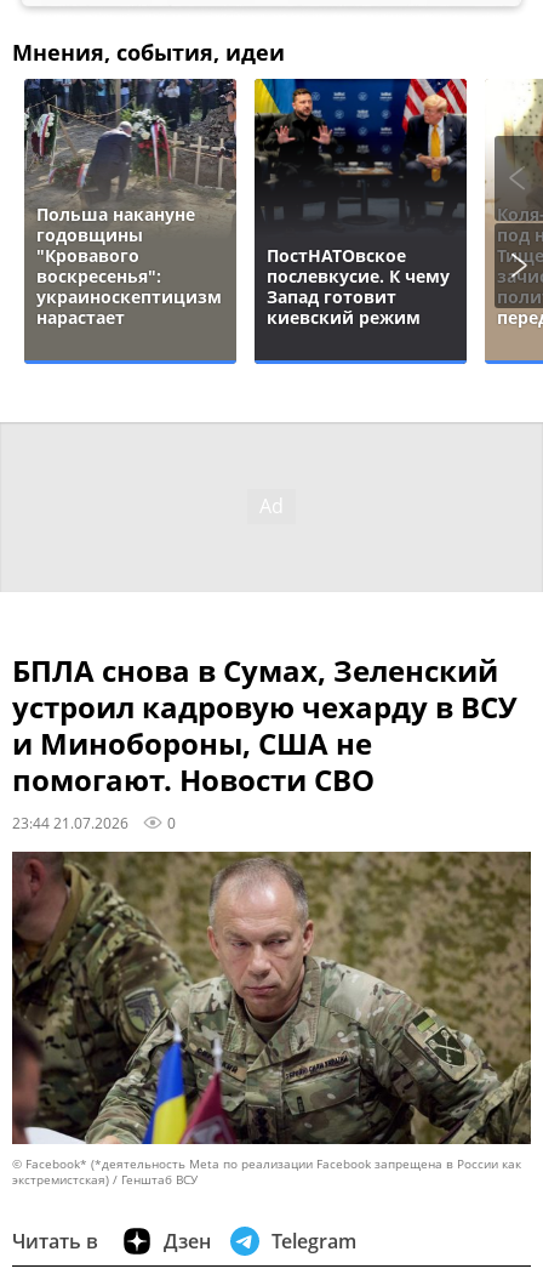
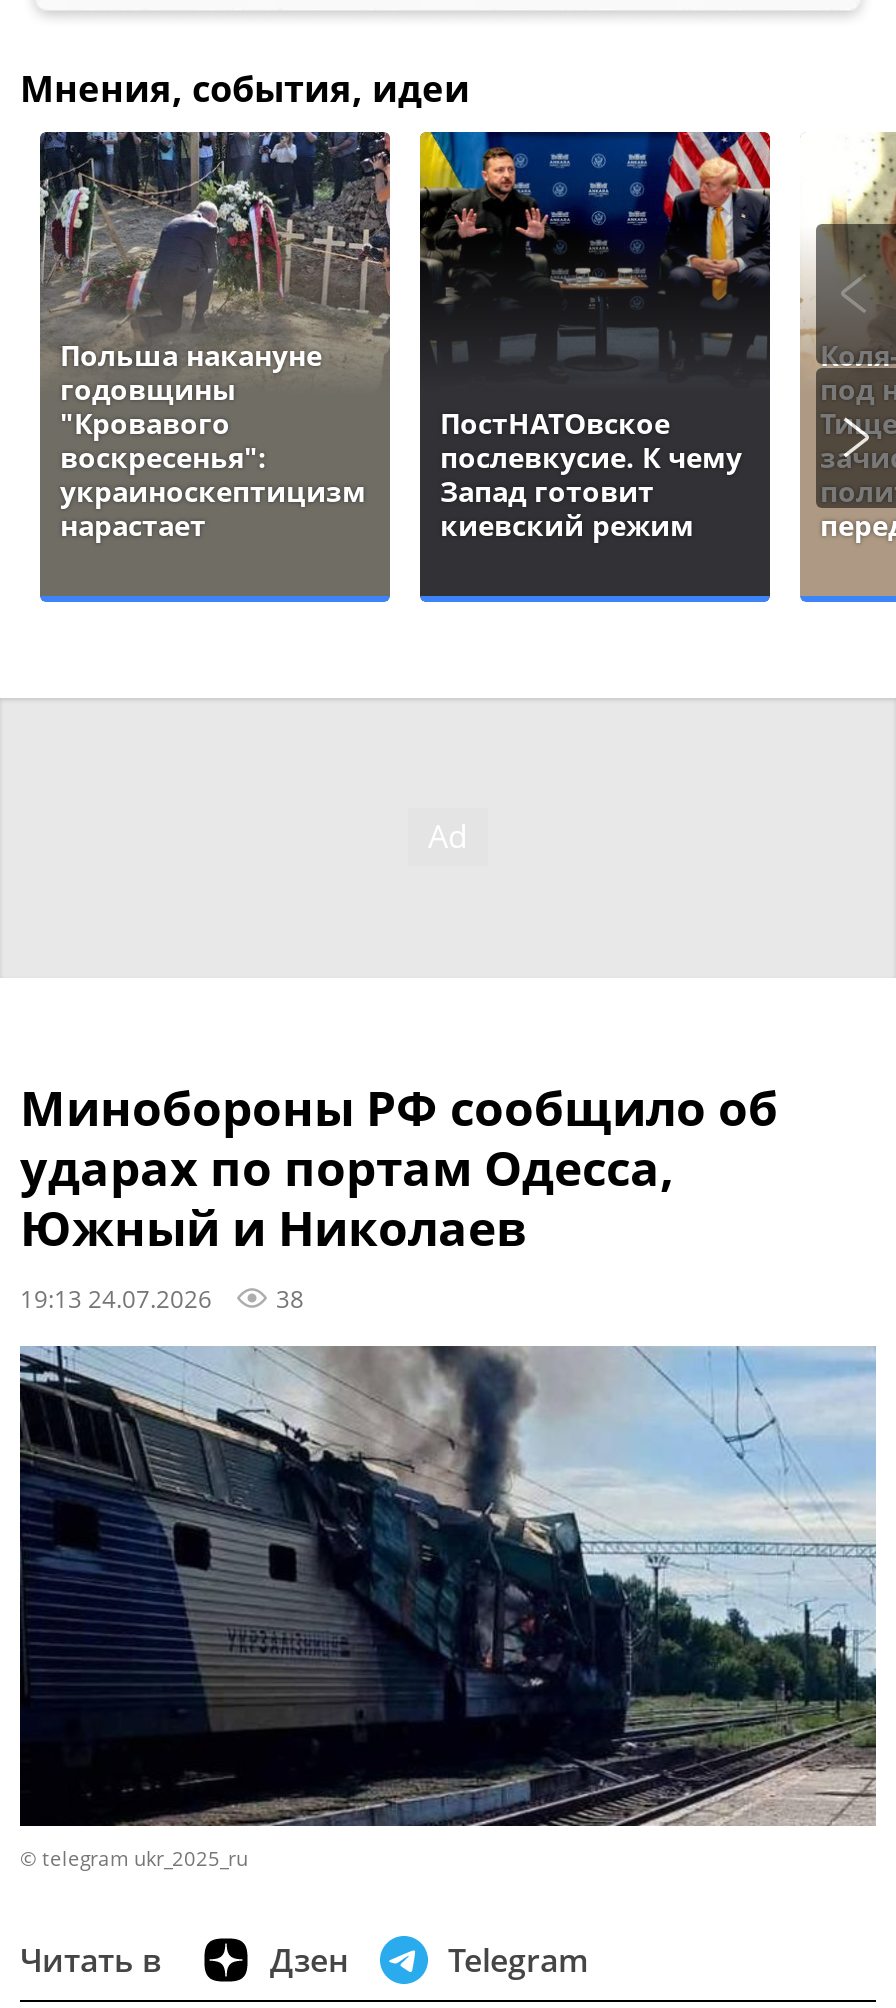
- БПЛА снова в Сумах, Зеленский
- устроил кадровую чехарду в ВСУ
- и Минобороны, США не
- помогают. Новости СВО
- 23:44 21.07.2026
- 0
+ Минобороны РФ сообщило об
+ ударах по портам Одесса,
+ Южный и Николаев
+ 19:13 24.07.2026
+ 38

- [image]
- © Facebook* (*деятельность Meta по реализации Facebook запрещена в России как
- экстремистская) / Генштаб ВСУ
+ [image]
+ © telegram ukr_2025_ru
